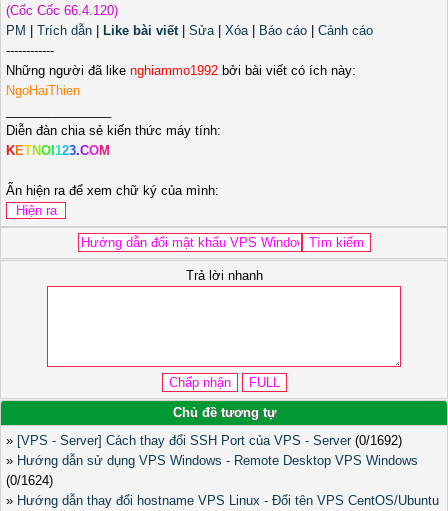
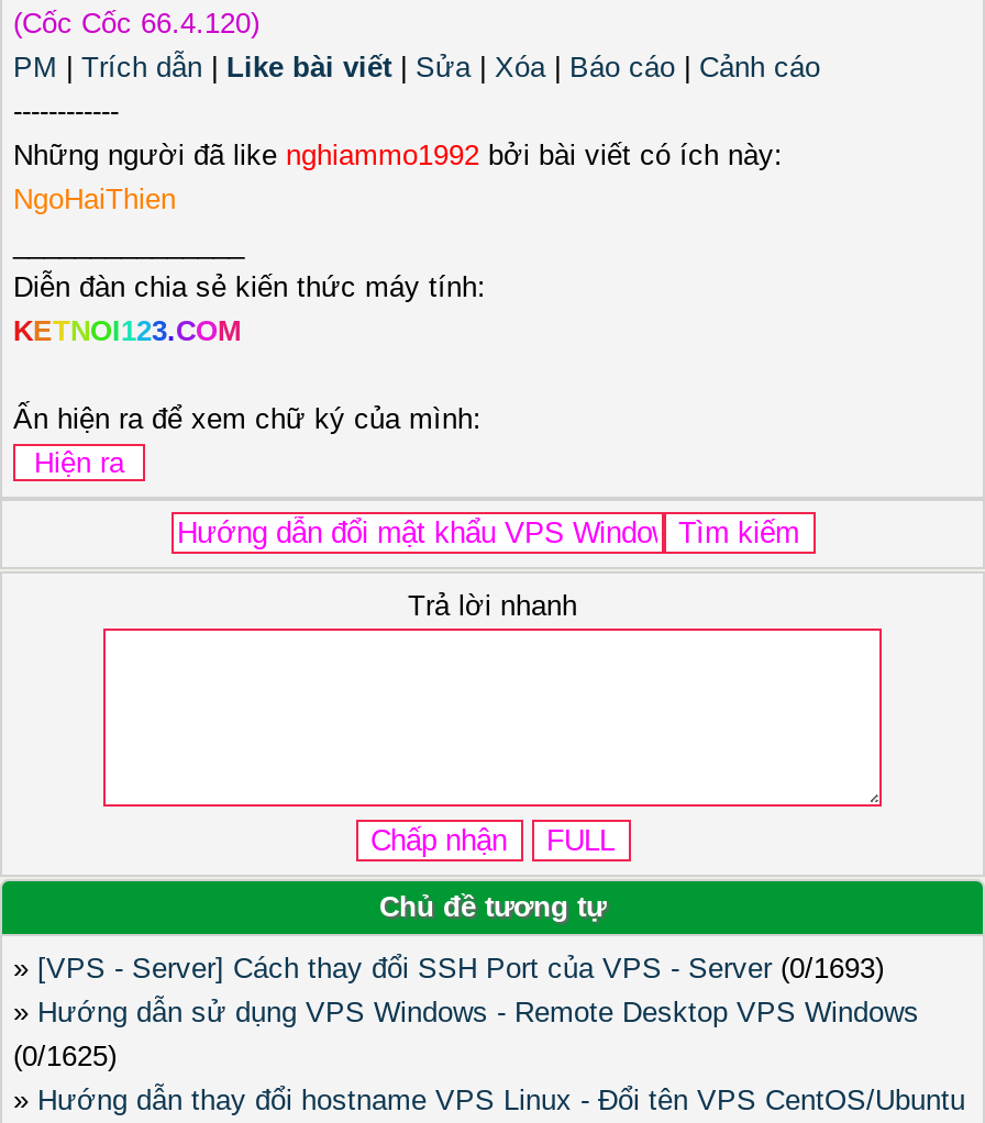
- » [VPS - Server] Cách thay đổi SSH Port của VPS - Server (0/1692)
+ » [VPS - Server] Cách thay đổi SSH Port của VPS - Server (0/1693)

- (0/1624)
+ (0/1625)
